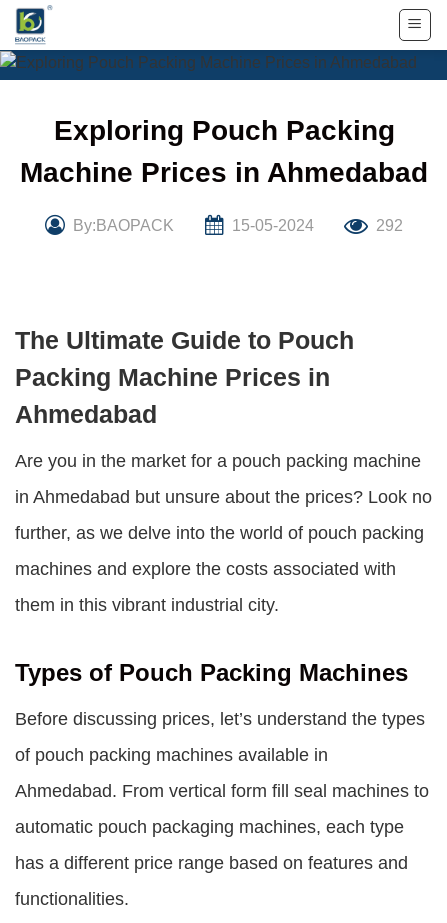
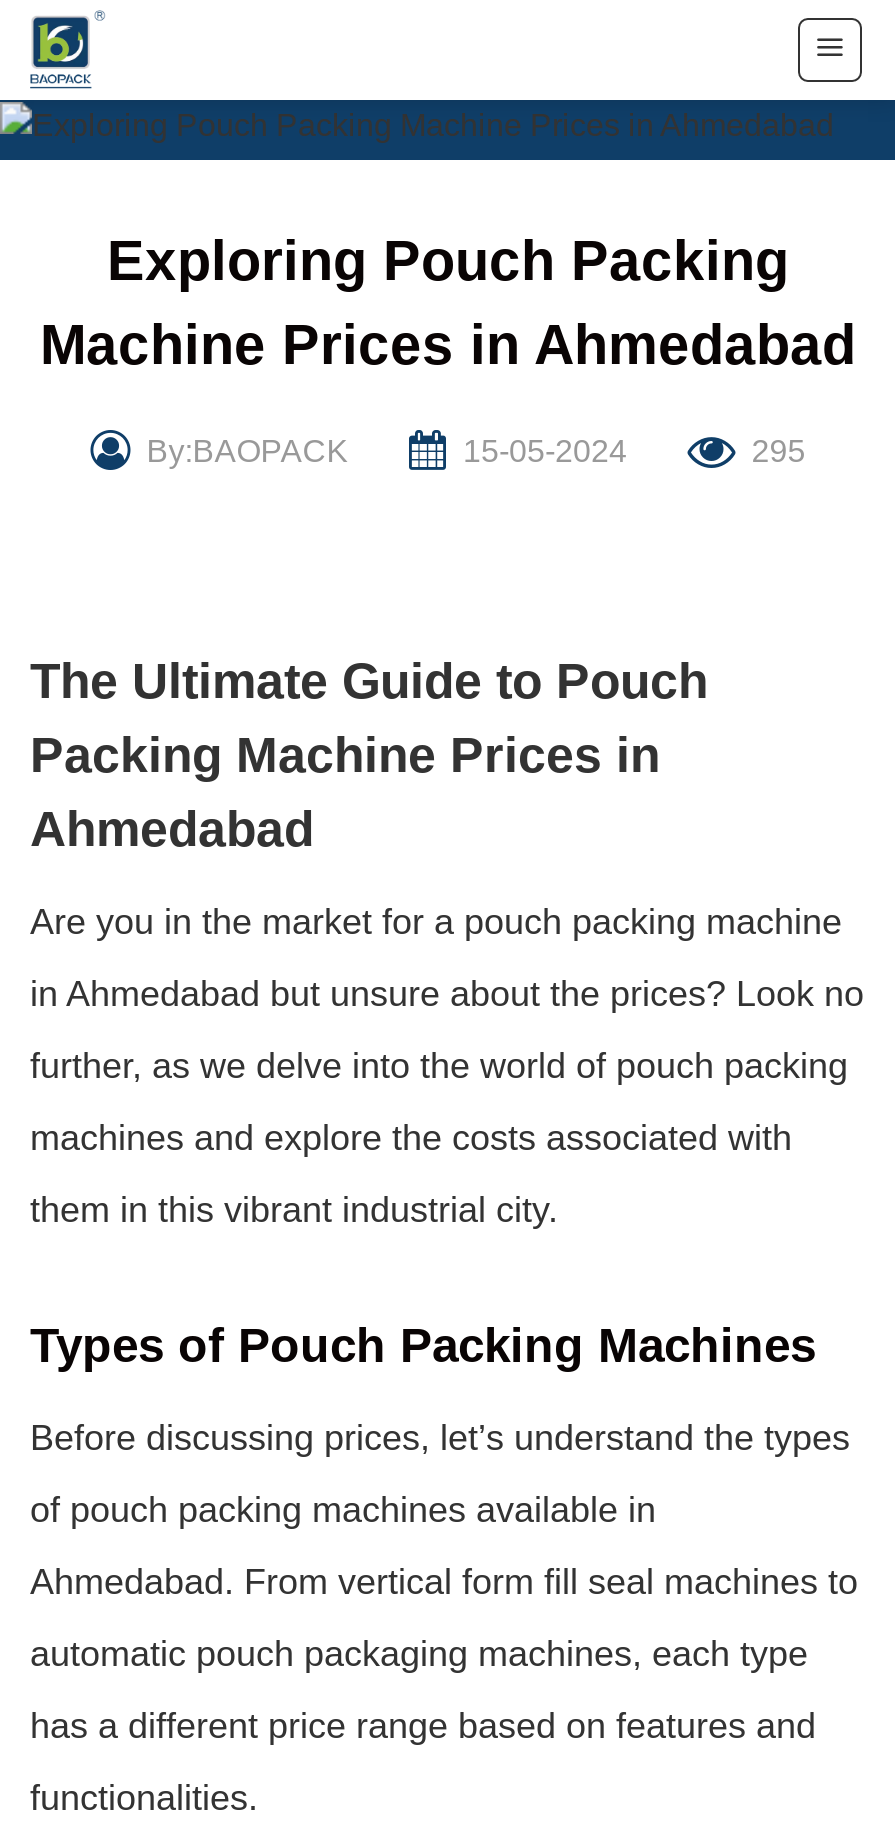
- 292
+ 295
